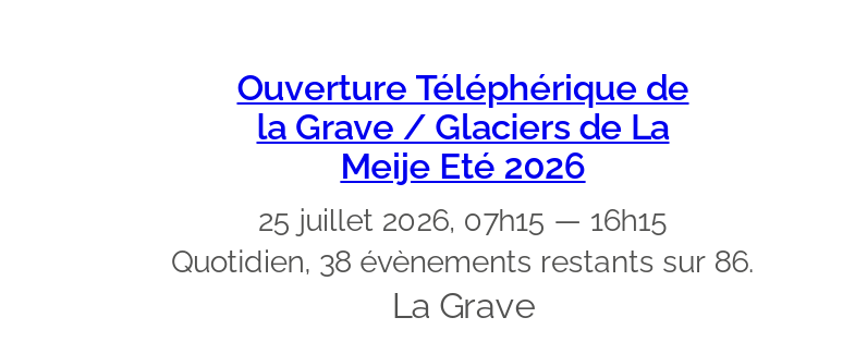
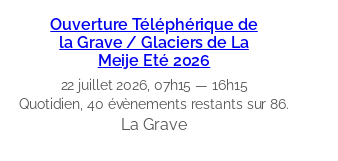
- 25 juillet 2026, 07h15 — 16h15
+ 22 juillet 2026, 07h15 — 16h15

- Quotidien, 38 évènements restants sur 86.
+ Quotidien, 40 évènements restants sur 86.
